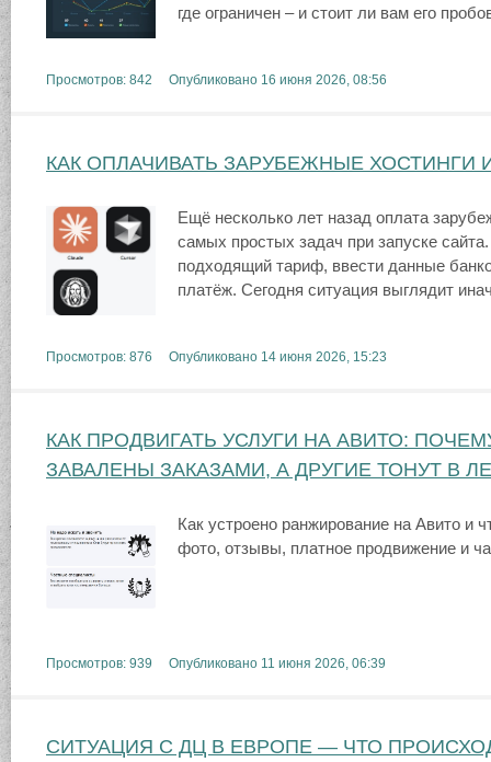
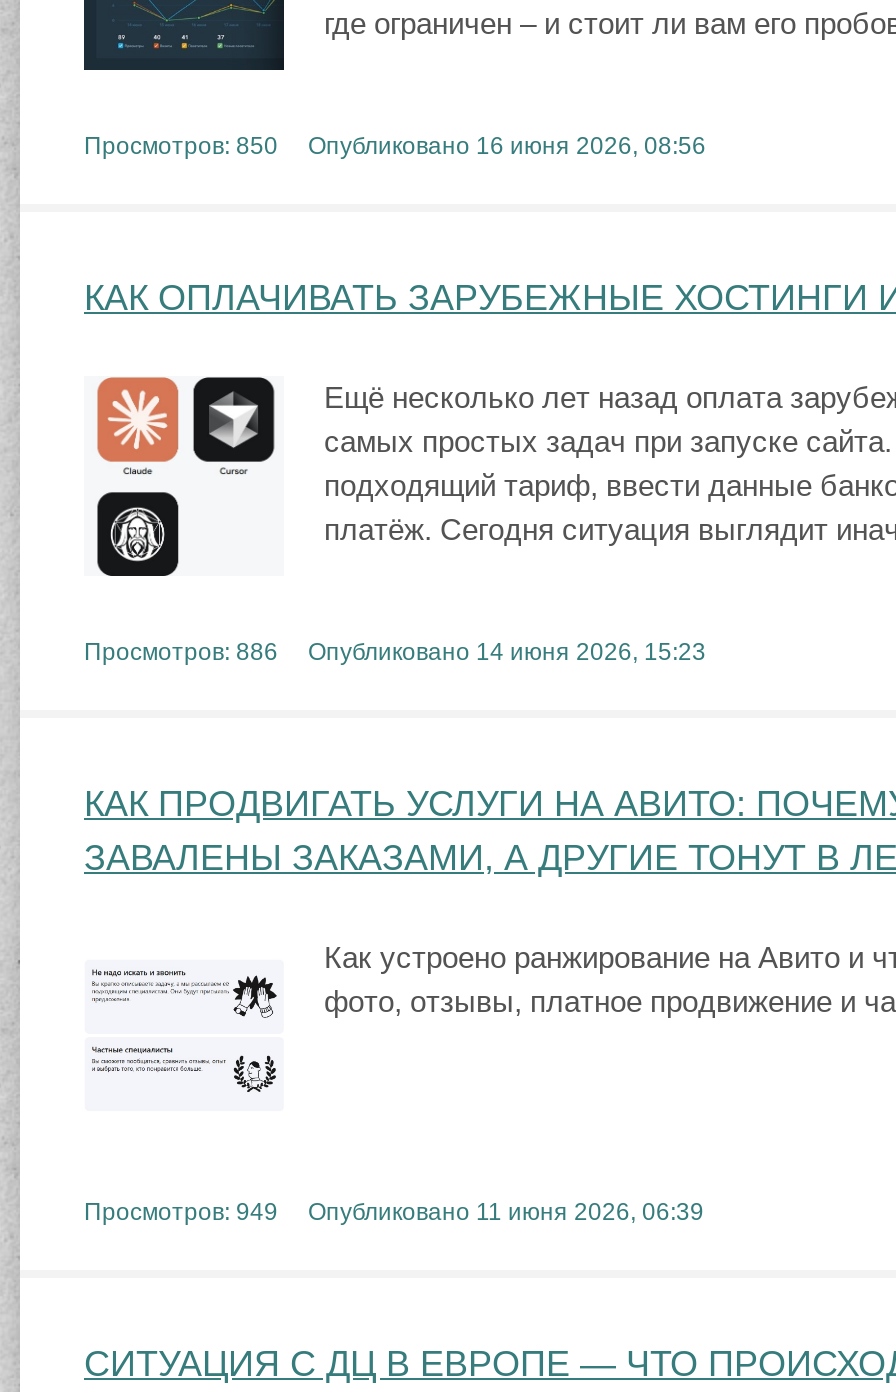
- Просмотров: 842 Опубликовано 16 июня 2026, 08:56
+ Просмотров: 850 Опубликовано 16 июня 2026, 08:56

- Просмотров: 876 Опубликовано 14 июня 2026, 15:23
+ Просмотров: 886 Опубликовано 14 июня 2026, 15:23

- Просмотров: 939 Опубликовано 11 июня 2026, 06:39
+ Просмотров: 949 Опубликовано 11 июня 2026, 06:39
